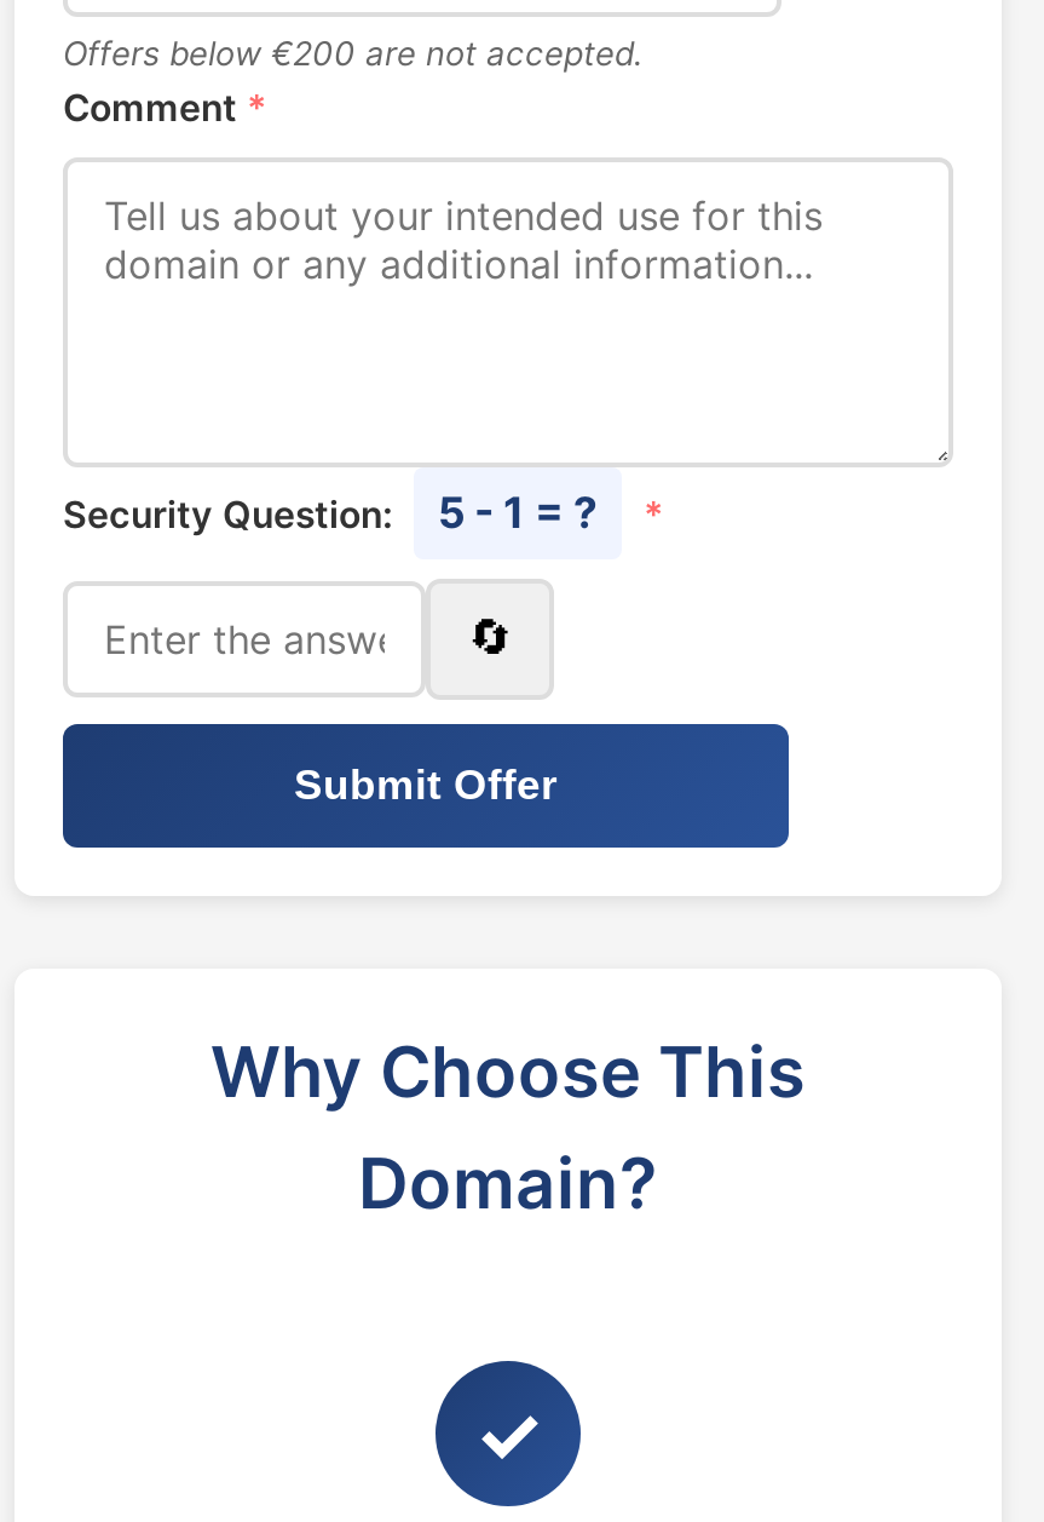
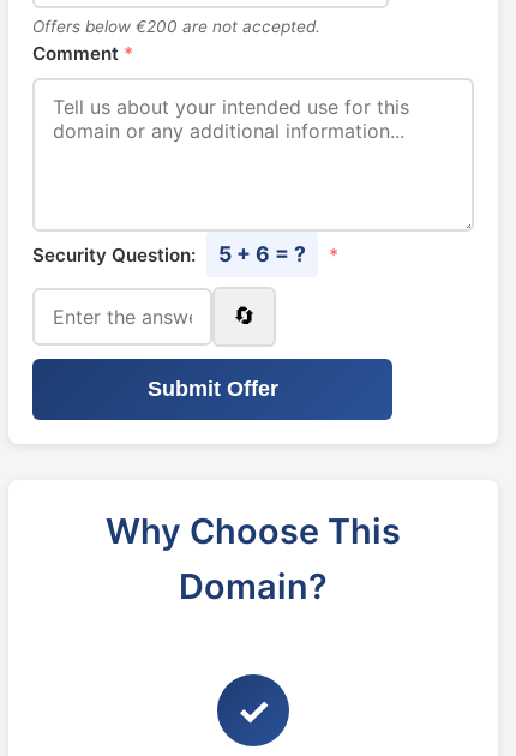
- 5 - 1 = ?
+ 5 + 6 = ?
